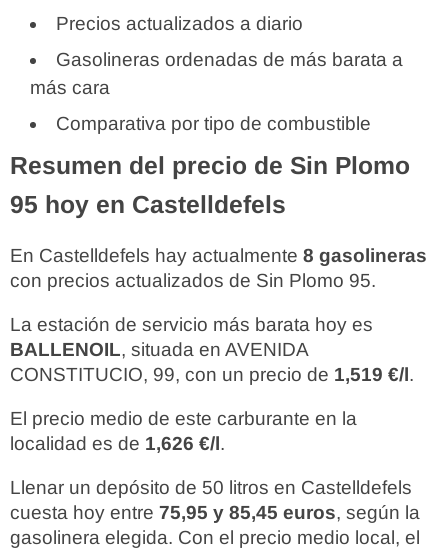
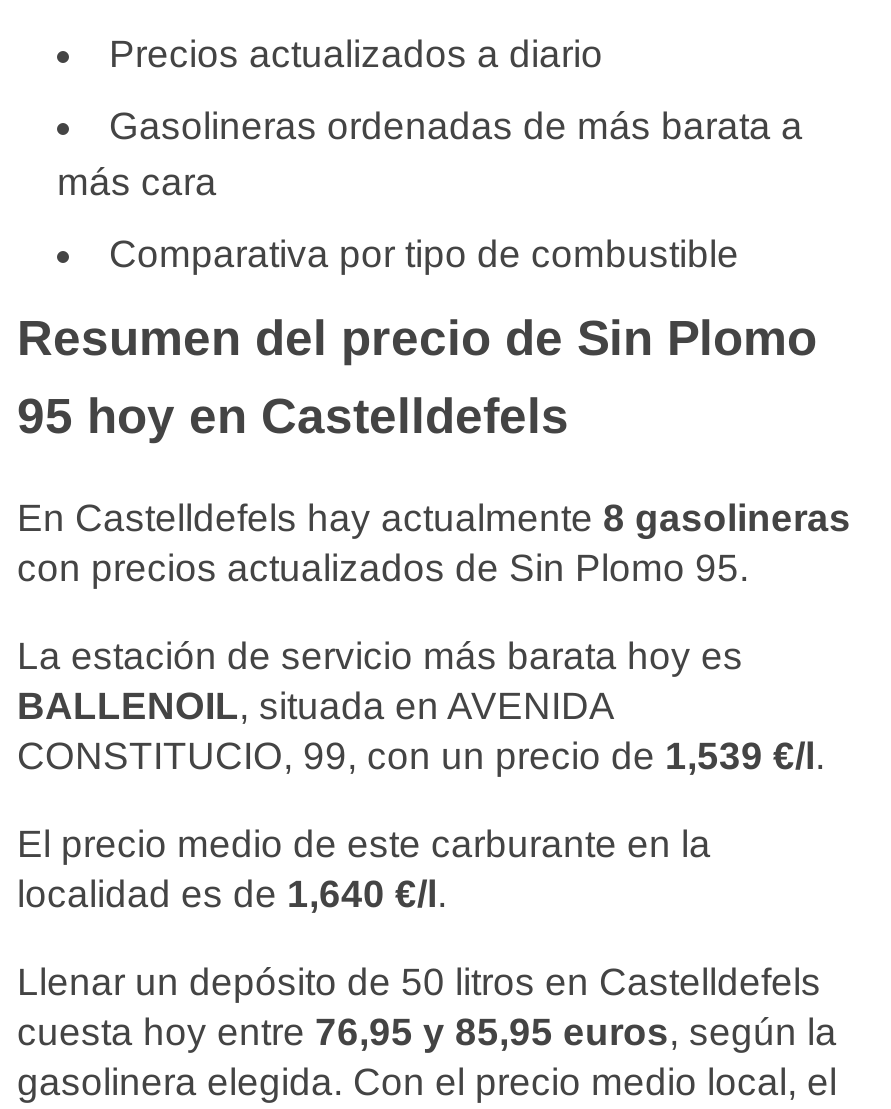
- CONSTITUCIO, 99, con un precio de 1,519 €/l.
+ CONSTITUCIO, 99, con un precio de 1,539 €/l.

- localidad es de 1,626 €/l.
+ localidad es de 1,640 €/l.

- cuesta hoy entre 75,95 y 85,45 euros, según la
+ cuesta hoy entre 76,95 y 85,95 euros, según la
